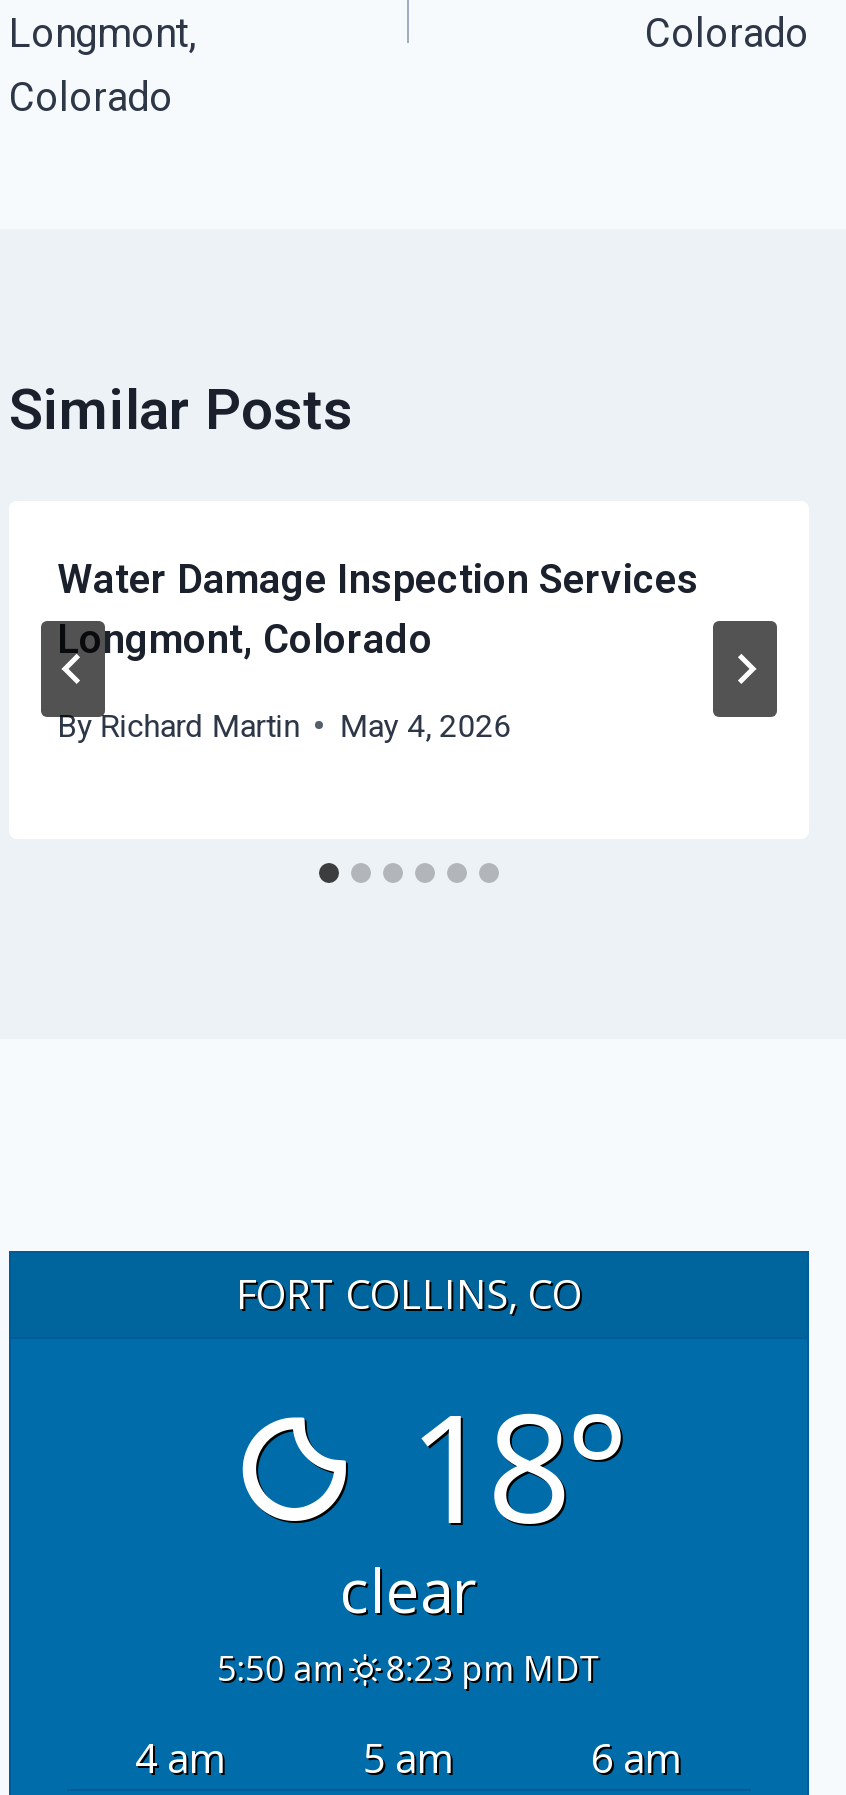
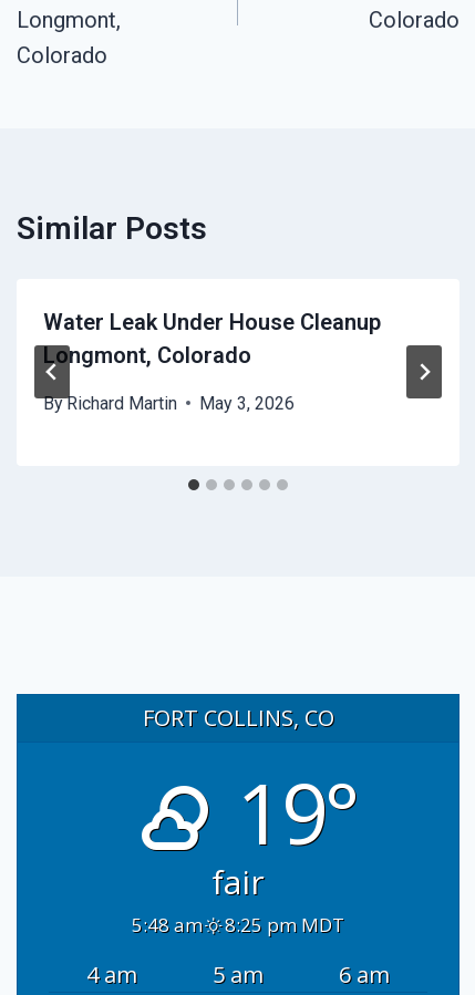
- Water Damage Inspection Services
+ Water Leak Under House Cleanup

- By Richard Martin May 4, 2026
+ By Richard Martin May 3, 2026

- [image]
- 18°
- clear
- 5:50 am
- 8:23 pm MDT
+ [image]
+ 19°
+ fair
+ 5:48 am
+ 8:25 pm MDT
